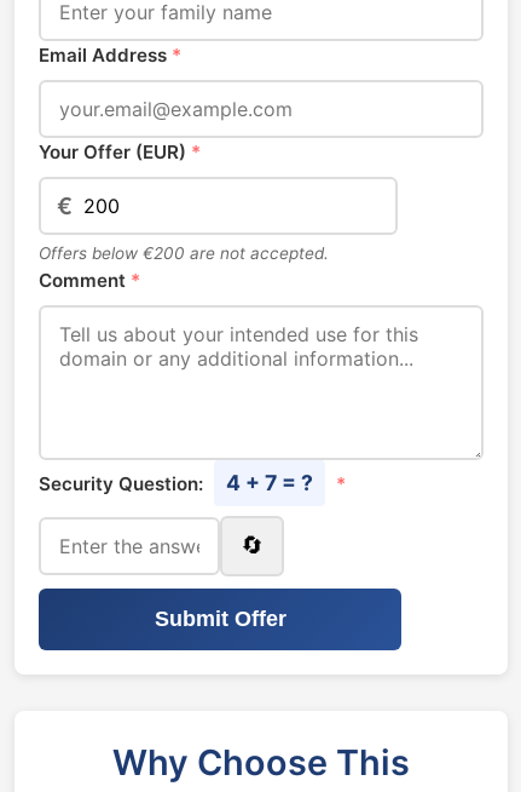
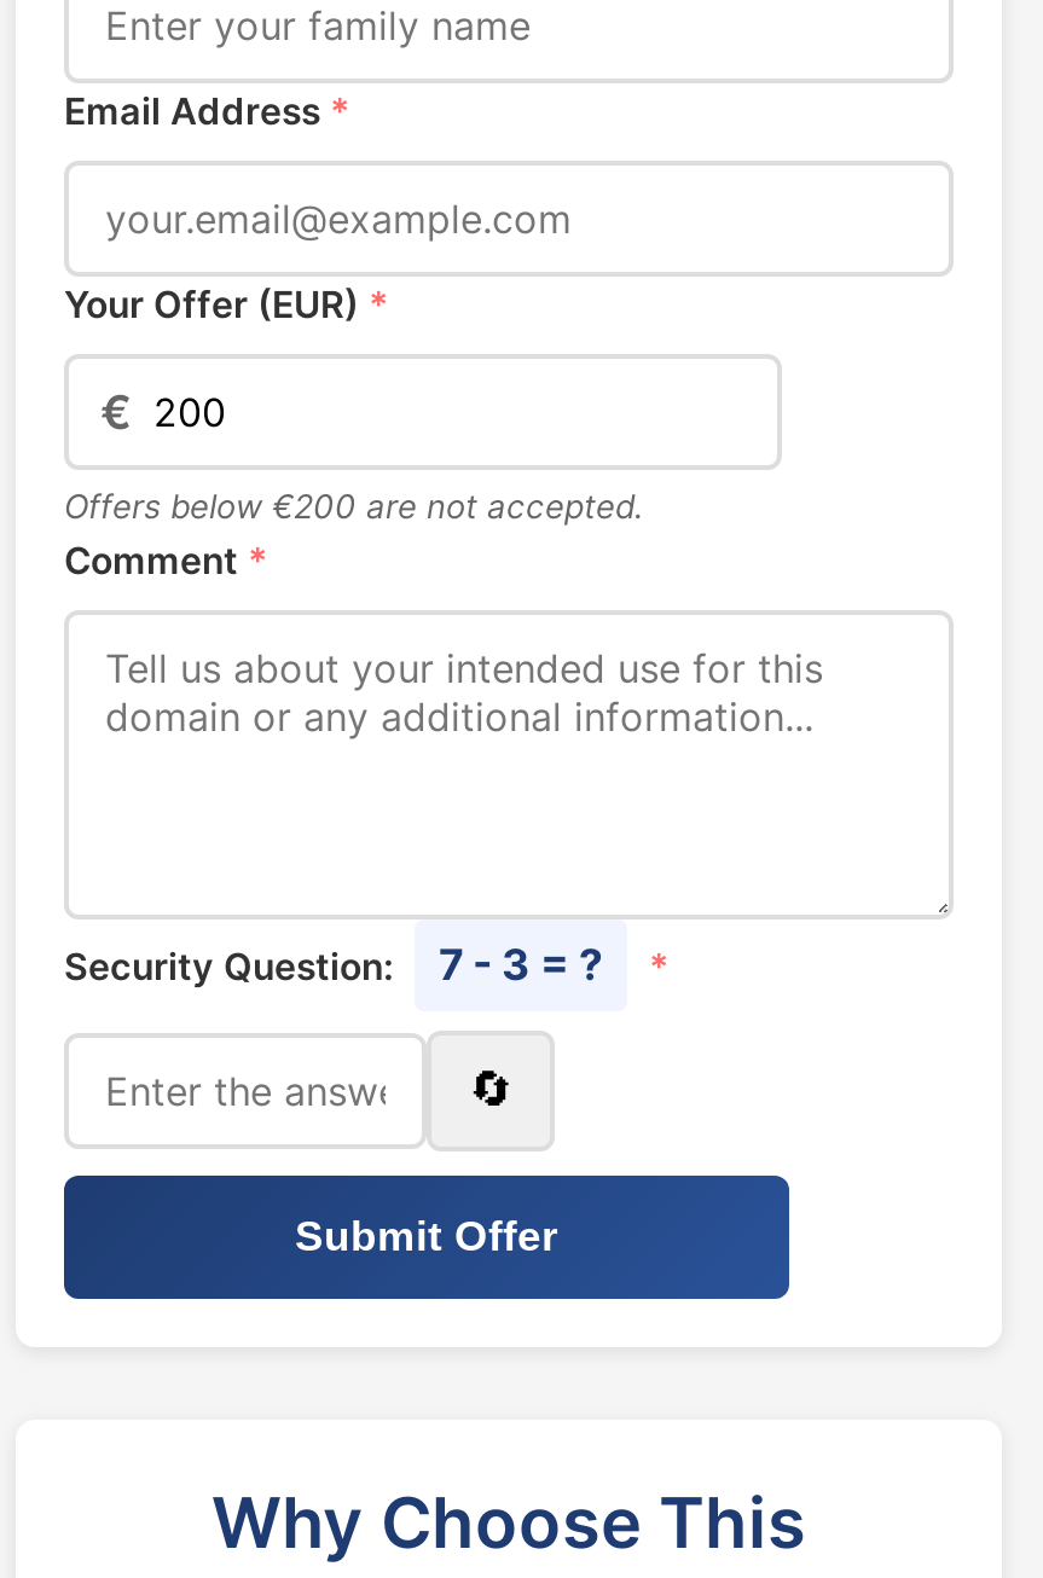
- 4 + 7 = ?
+ 7 - 3 = ?
